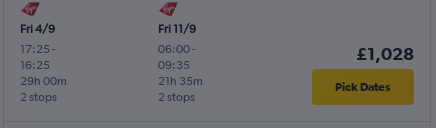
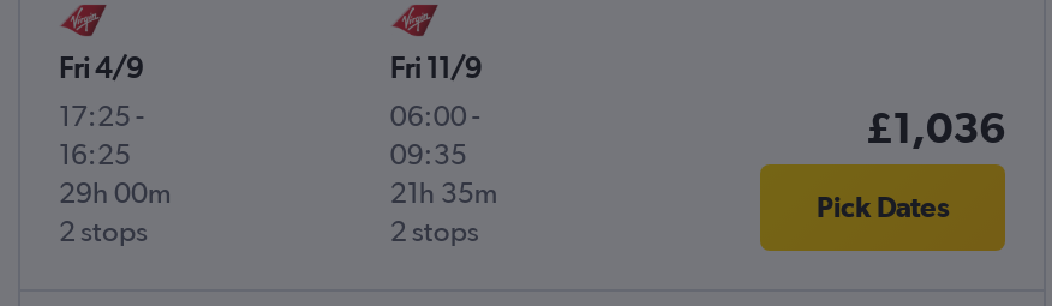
- £1,028
+ £1,036
